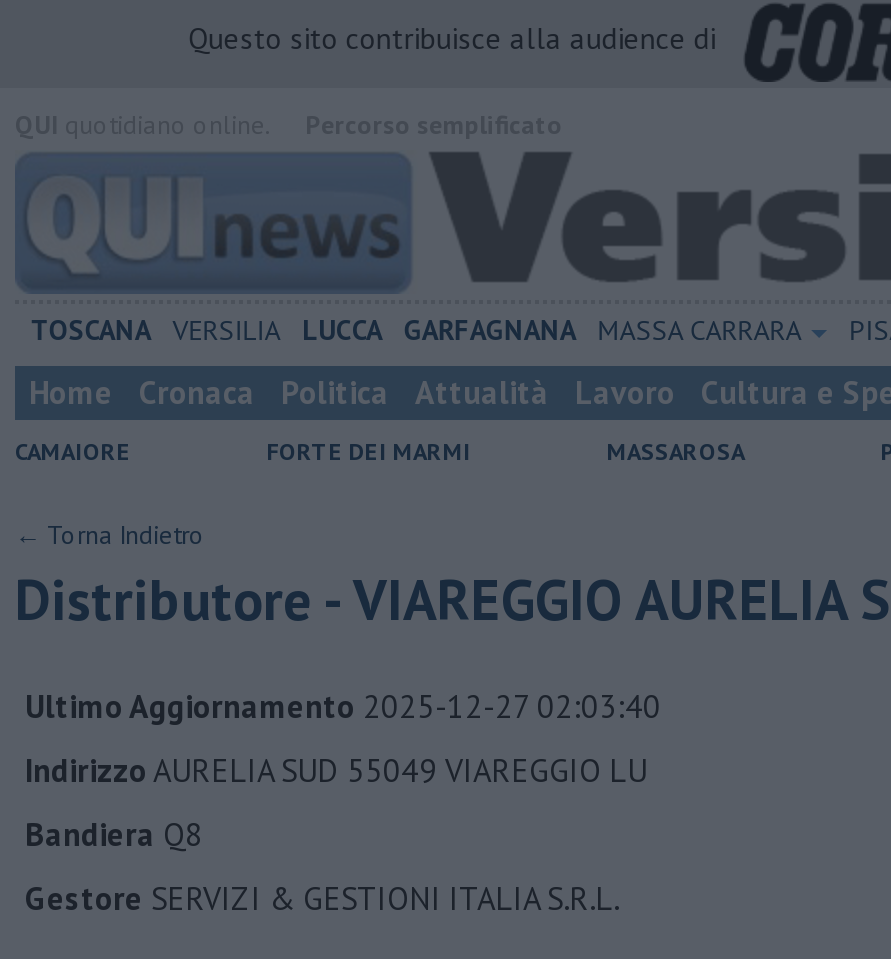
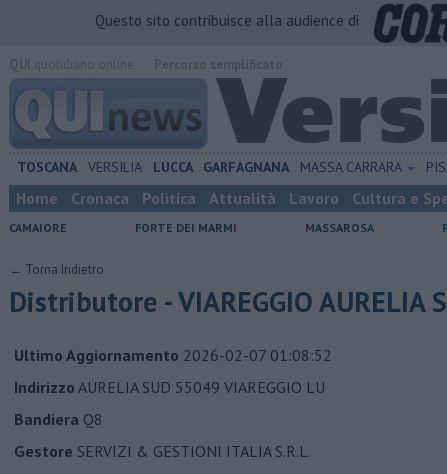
- Ultimo Aggiornamento 2025-12-27 02:03:40
+ Ultimo Aggiornamento 2026-02-07 01:08:52
